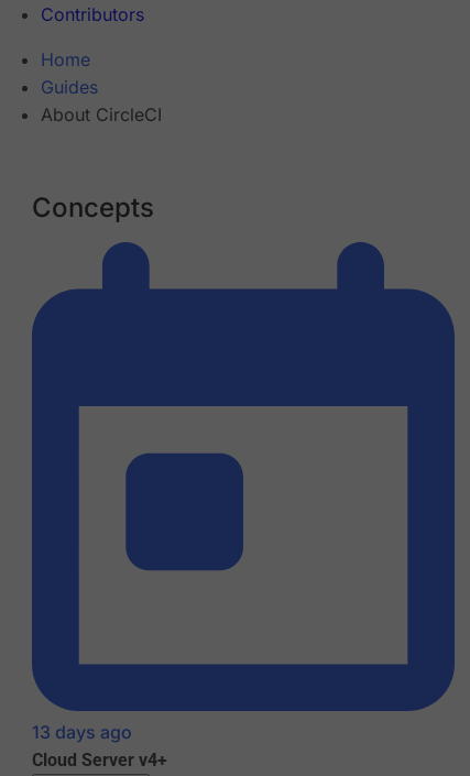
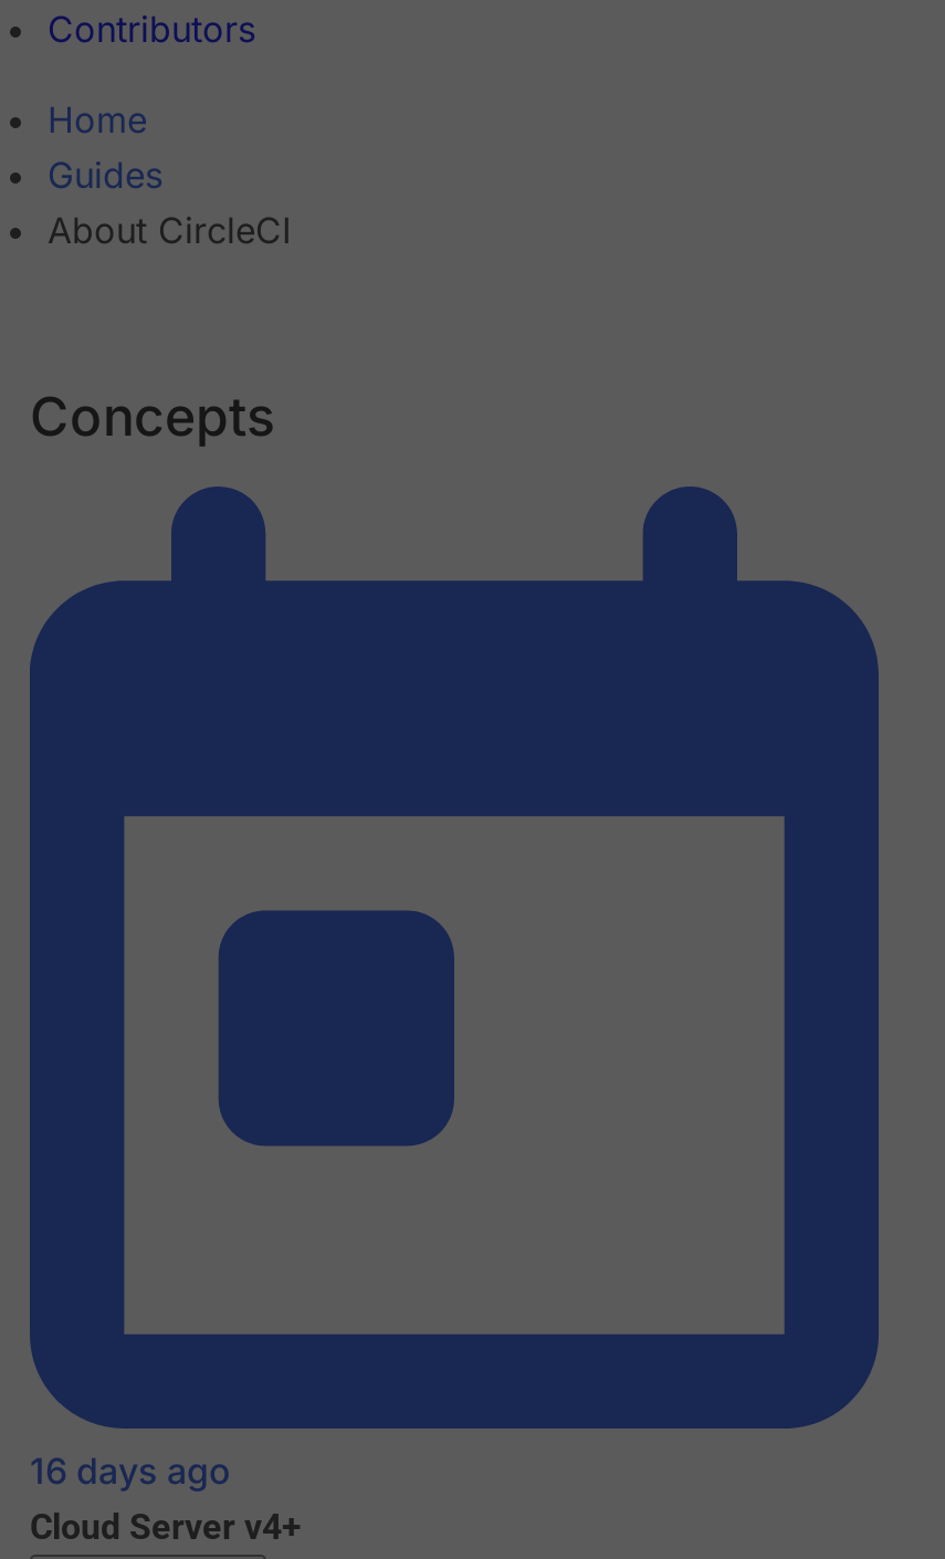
- 13 days ago
+ 16 days ago
